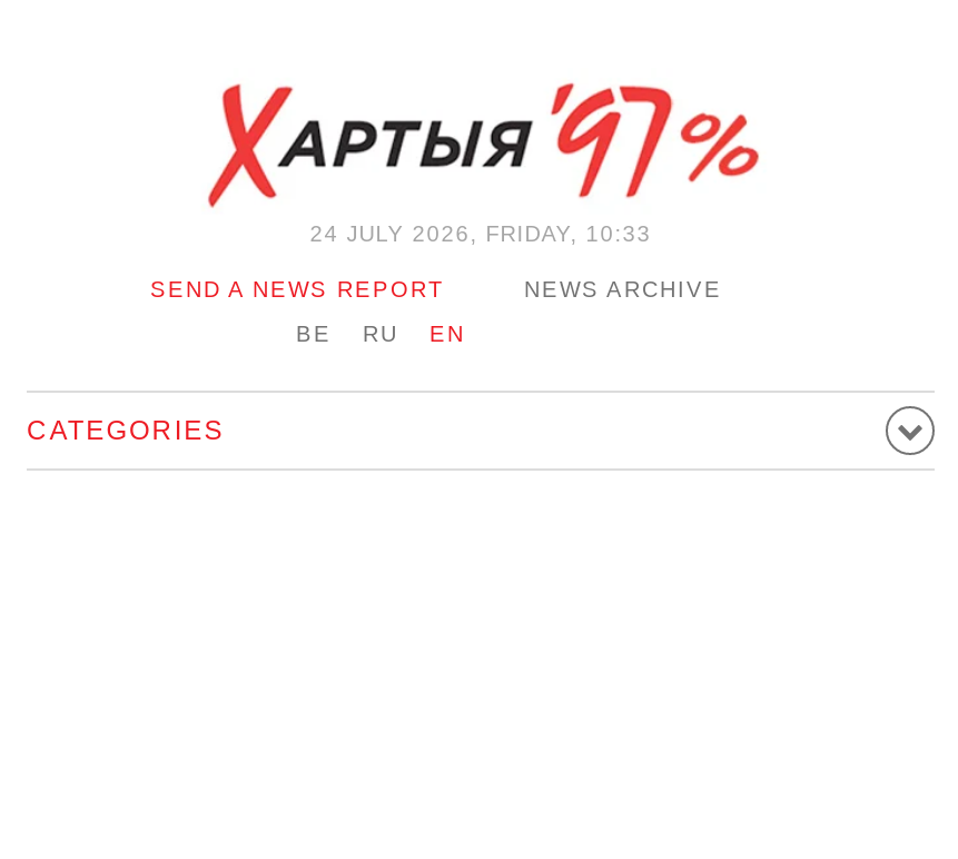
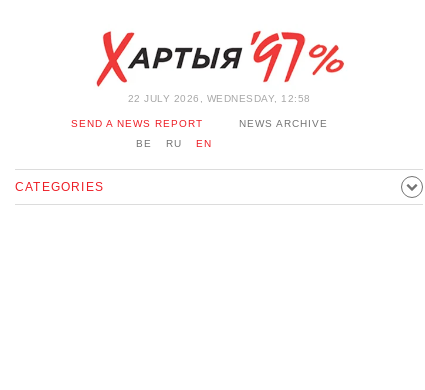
- 24 JULY 2026, FRIDAY, 10:33
+ 22 JULY 2026, WEDNESDAY, 12:58
